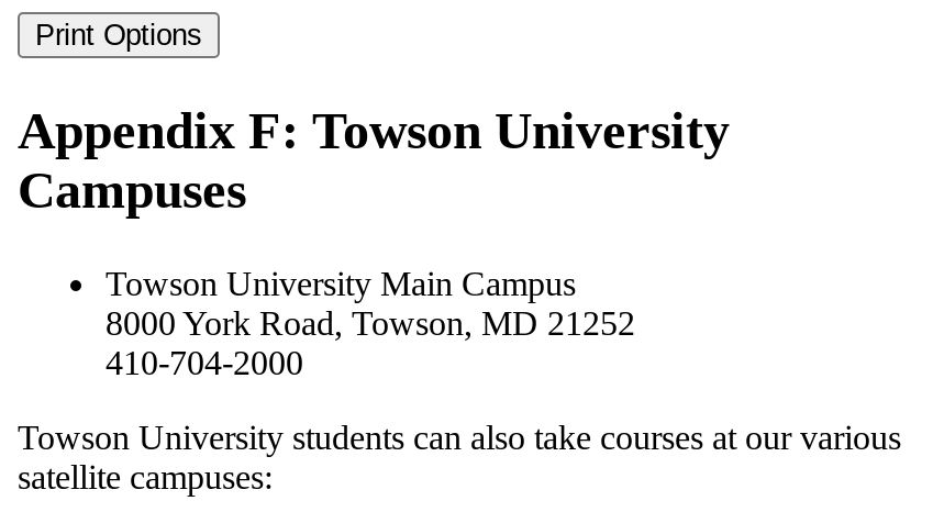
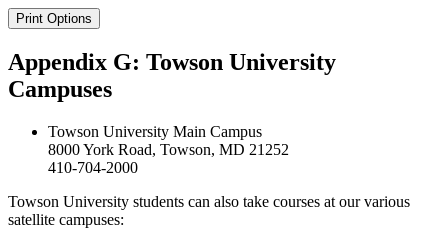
- Appendix F: Towson University
+ Appendix G: Towson University
